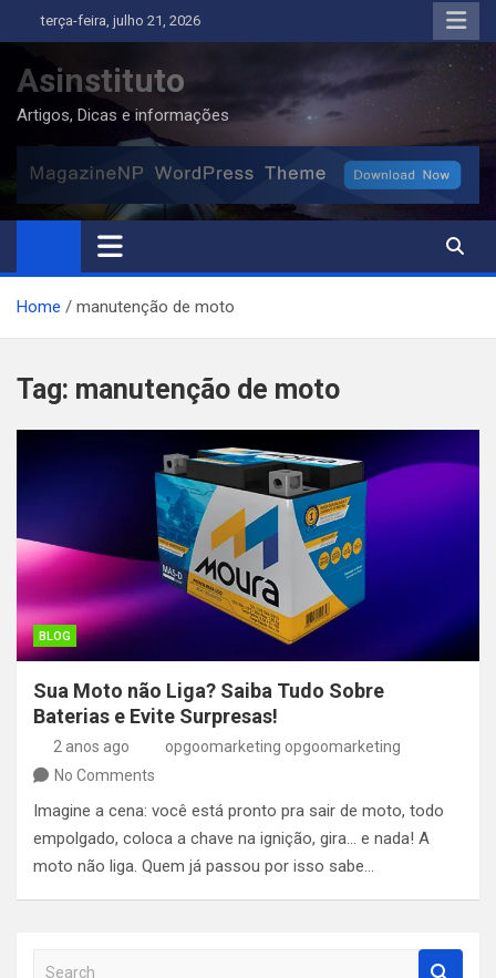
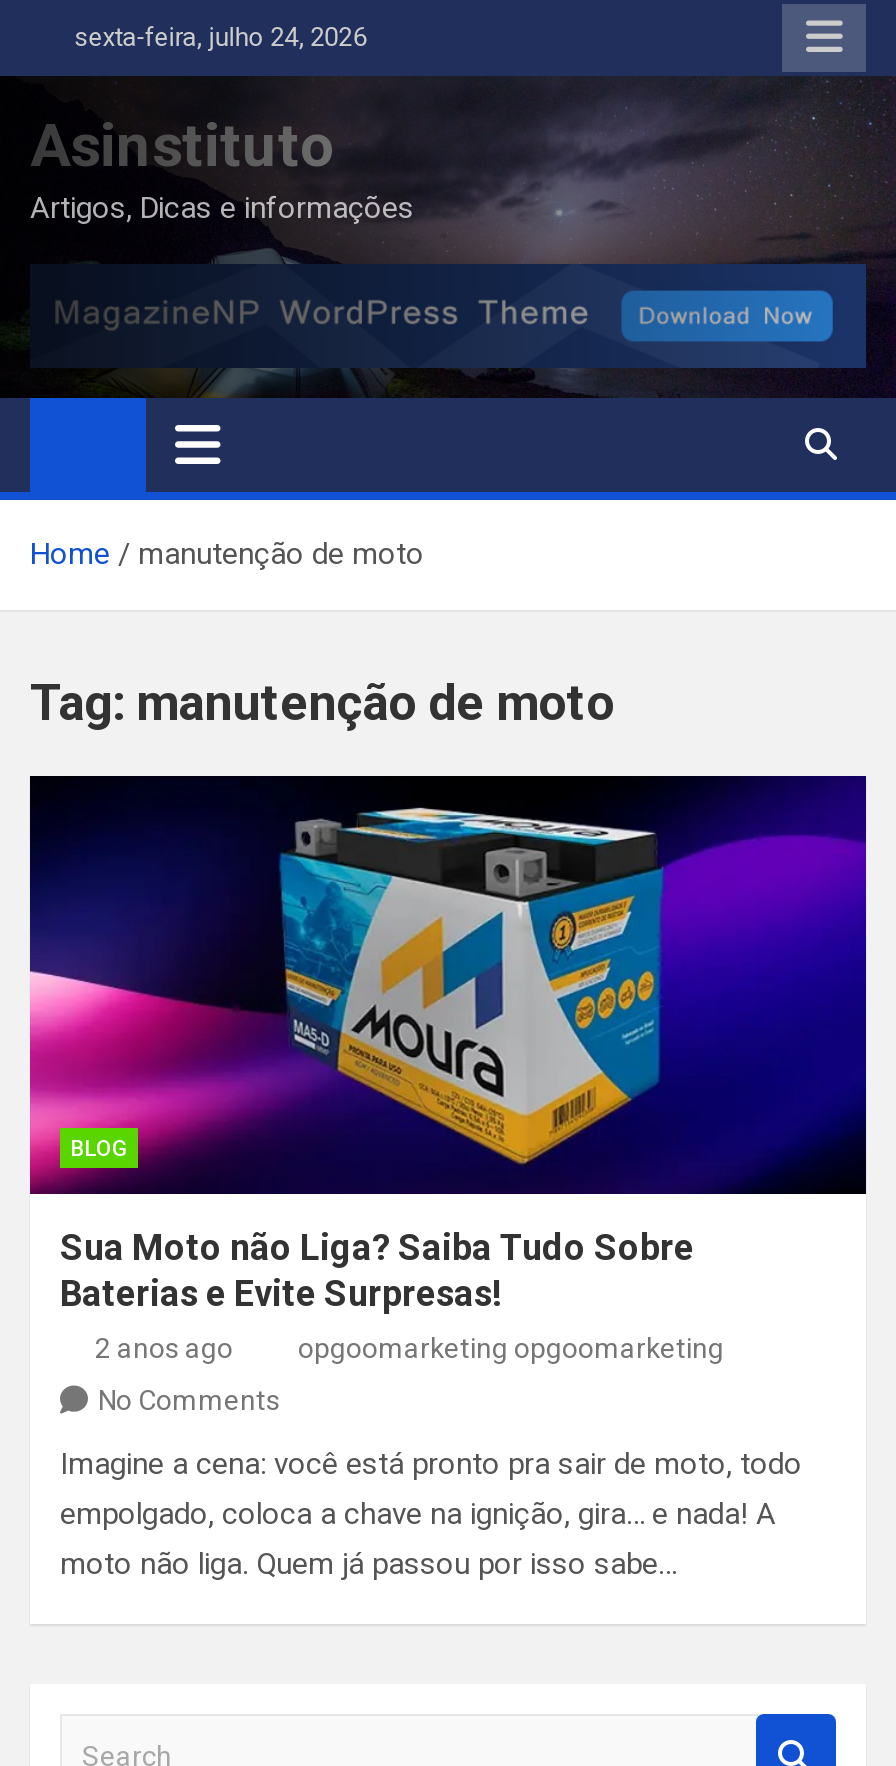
- terça-feira, julho 21, 2026
+ sexta-feira, julho 24, 2026
